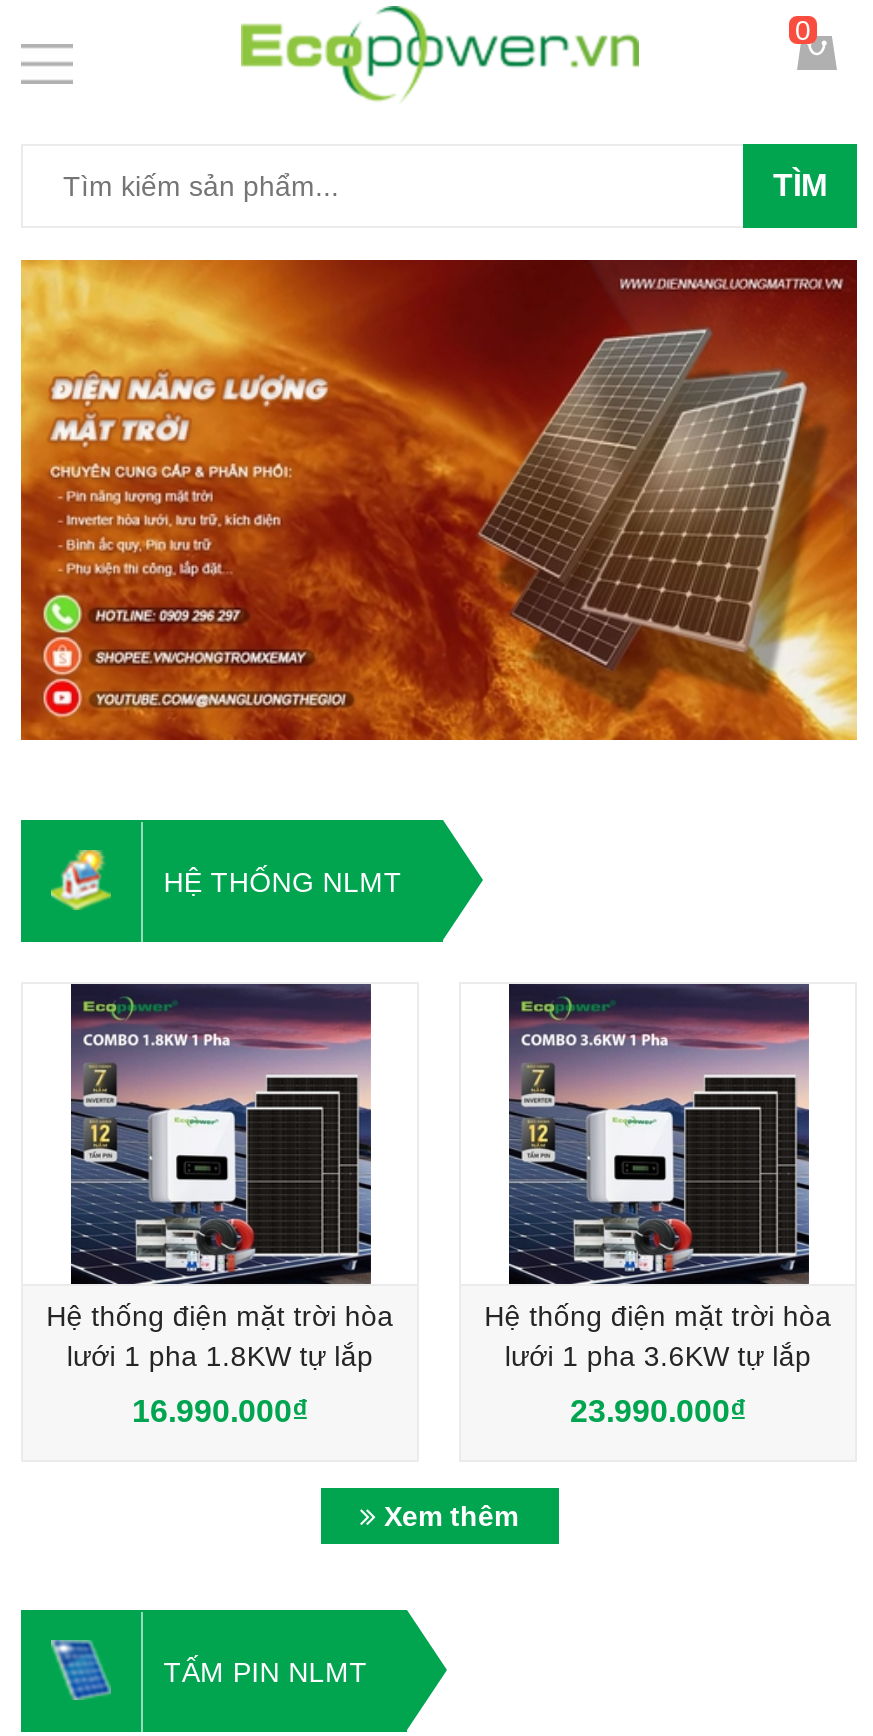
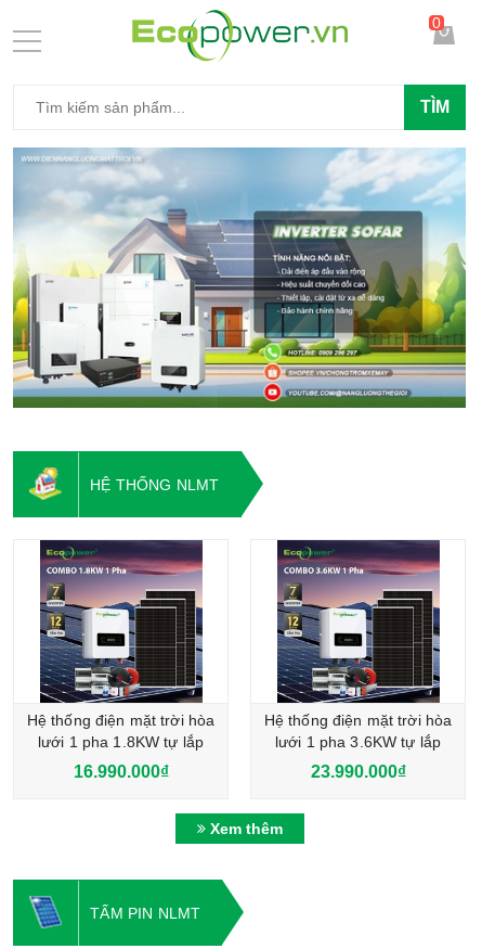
- [image]
+ [image]
